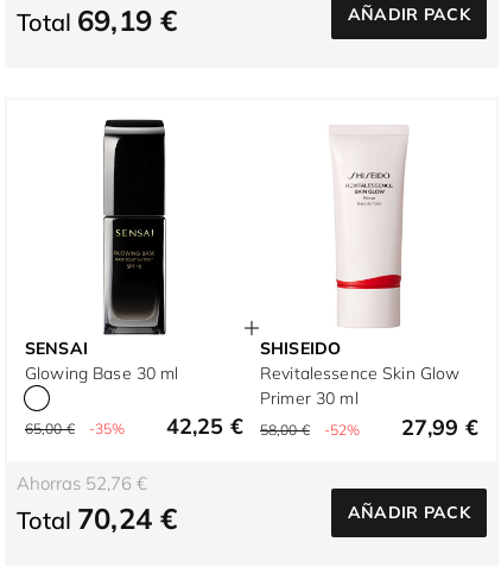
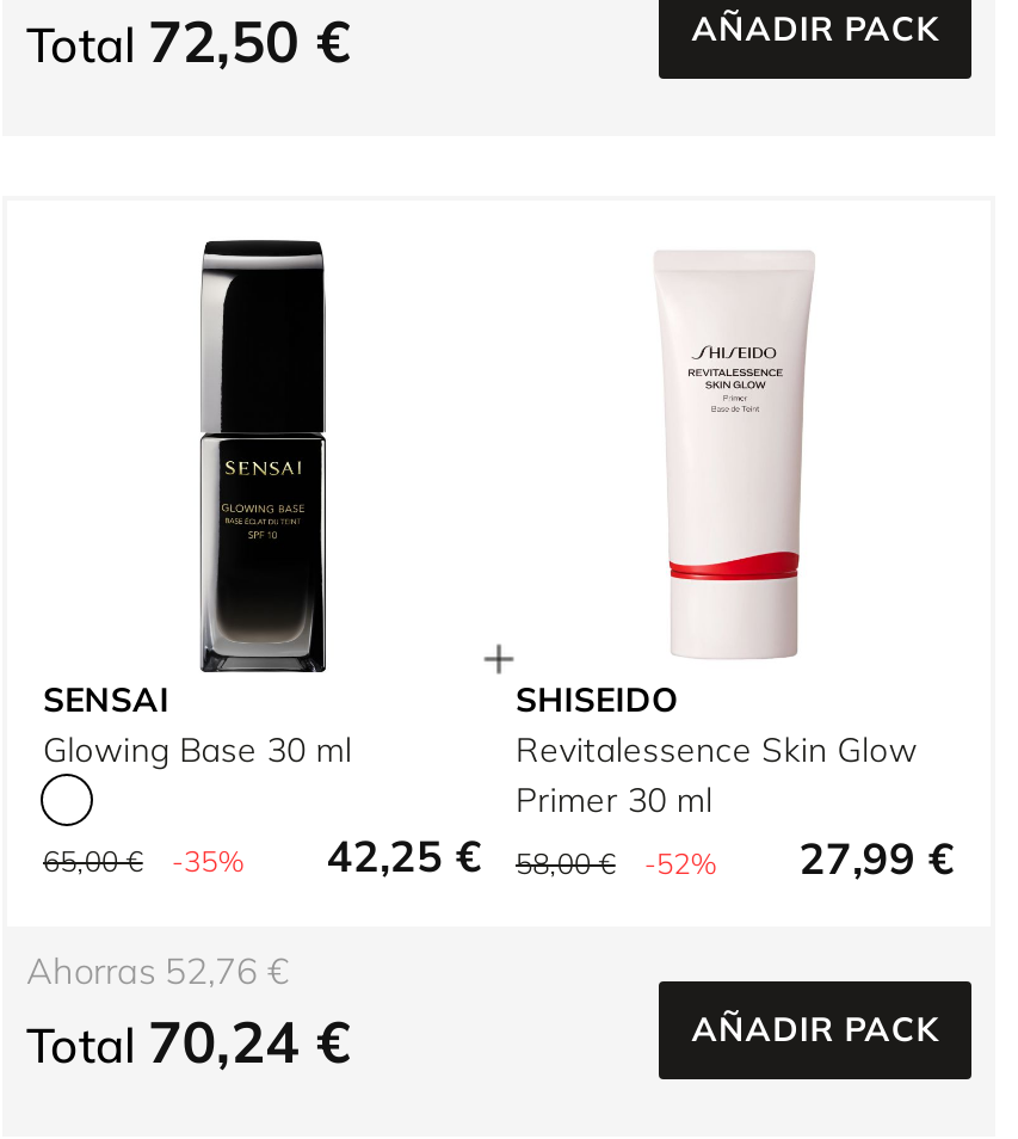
- Total 69,19 €
+ Total 72,50 €
